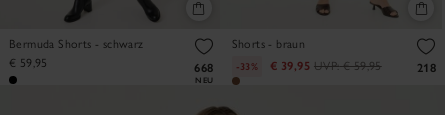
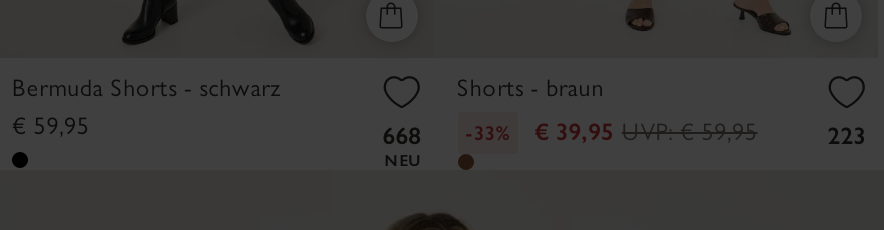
- 218
+ 223
